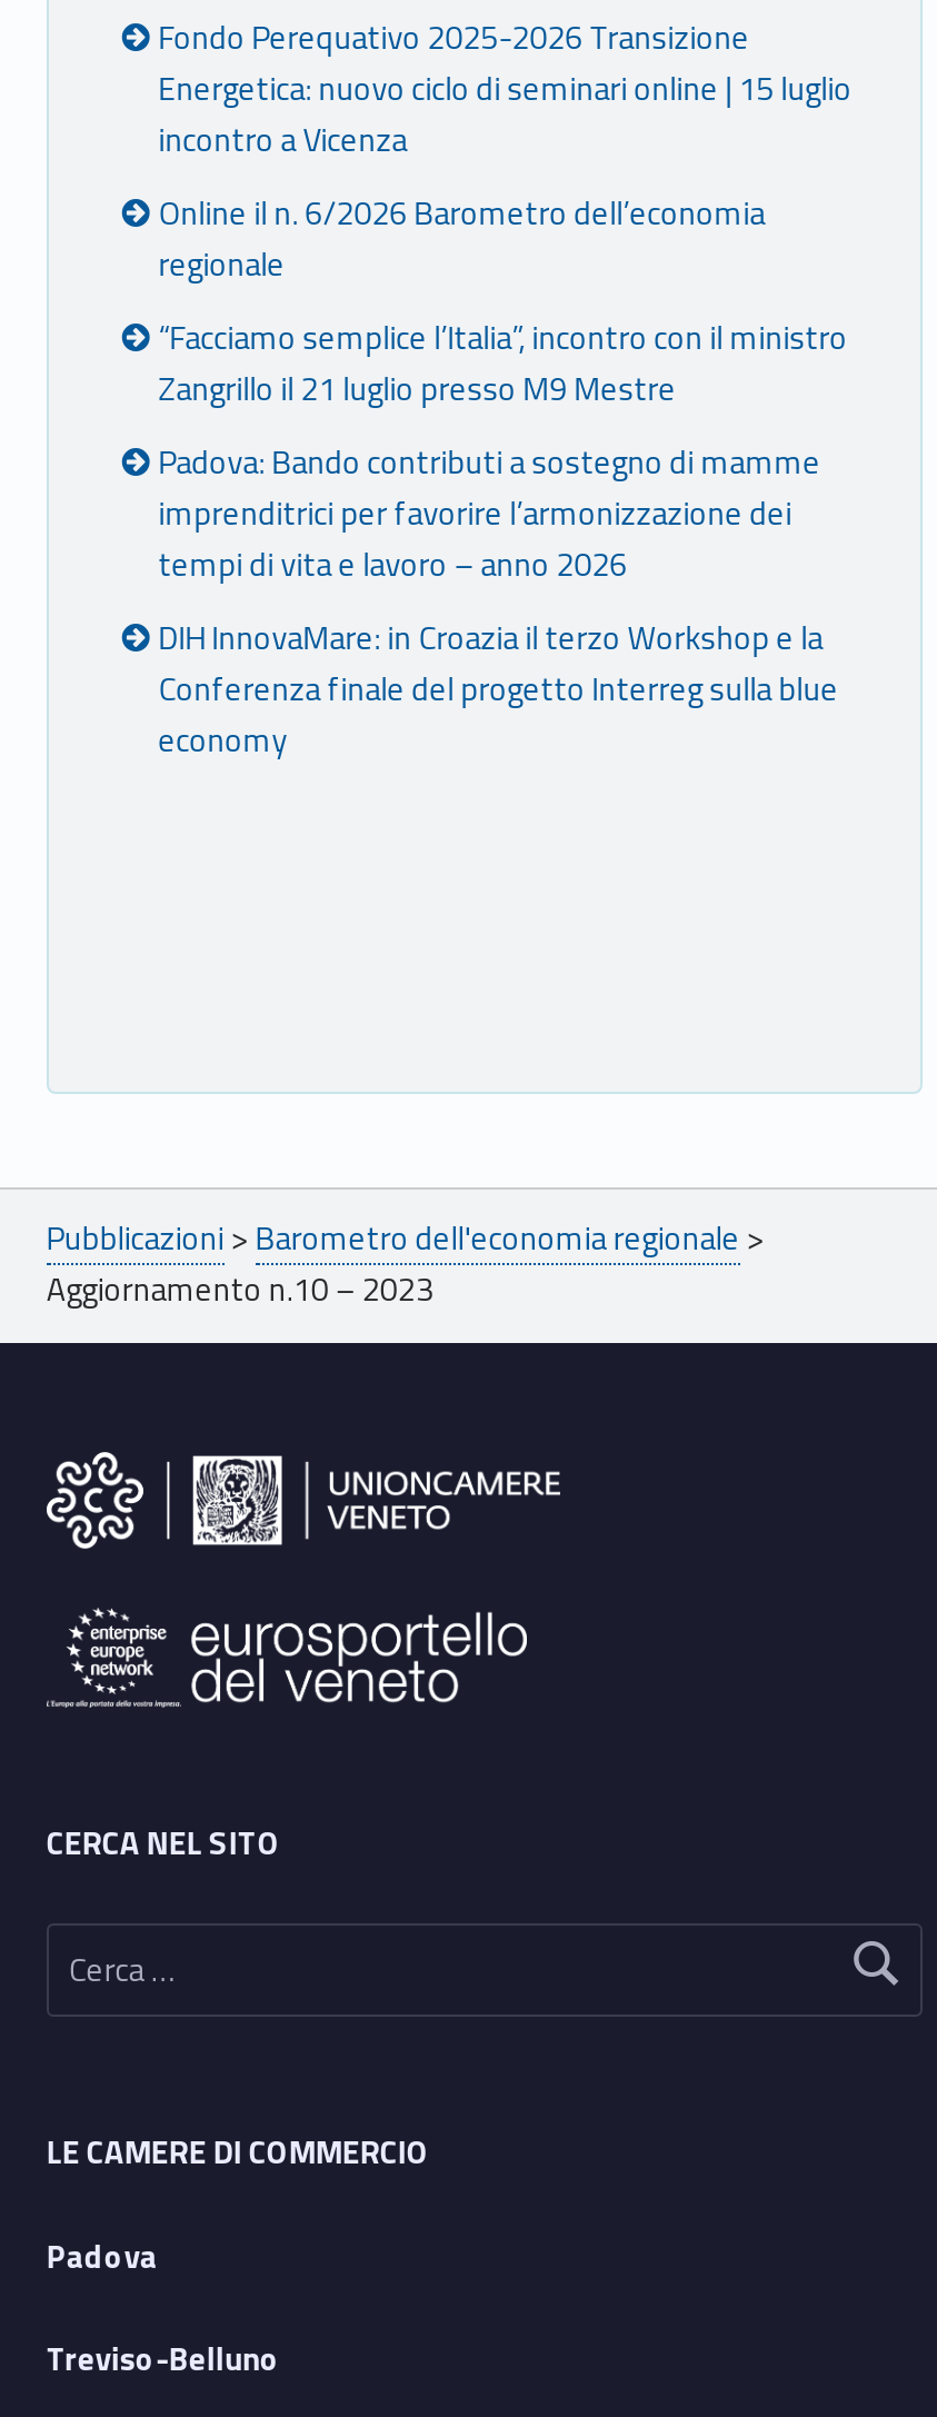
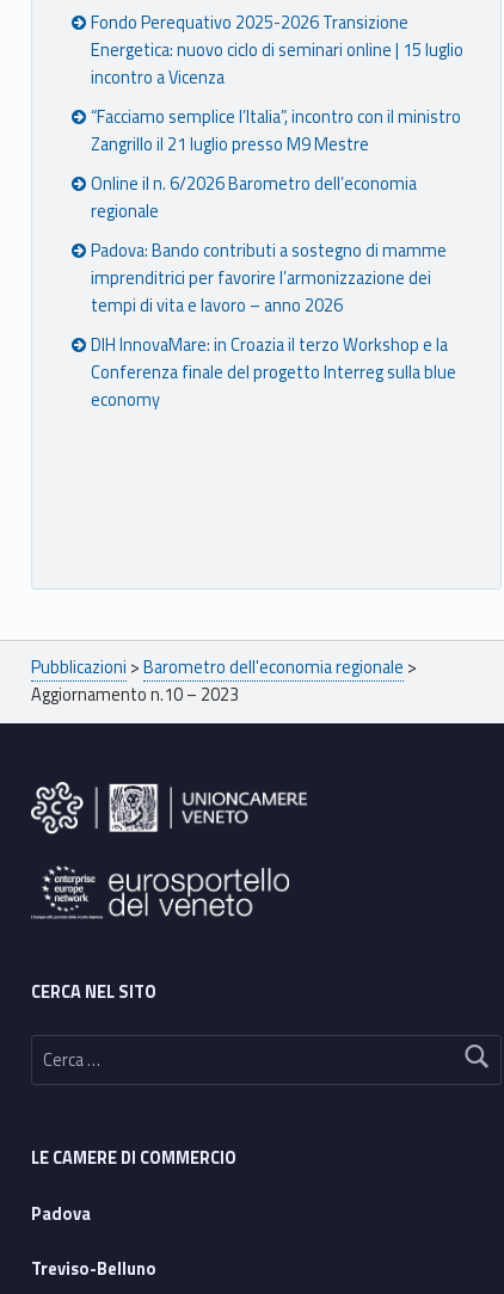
moved down: Online il n. 6/2026 Barometro dell’economia | regionale

moved up: “Facciamo semplice l’Italia”, incontro con il ministro | Zangrillo il 21 luglio presso M9 Mestre
